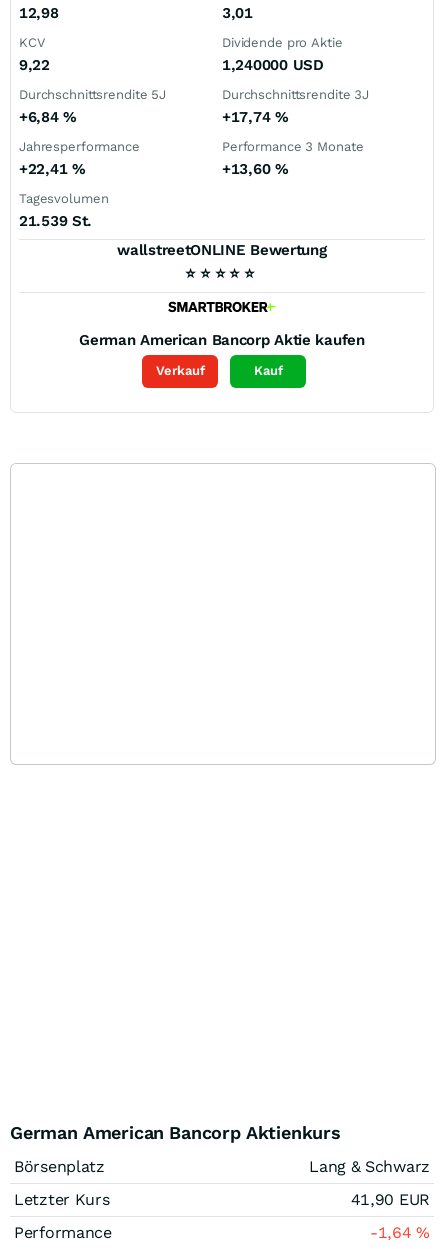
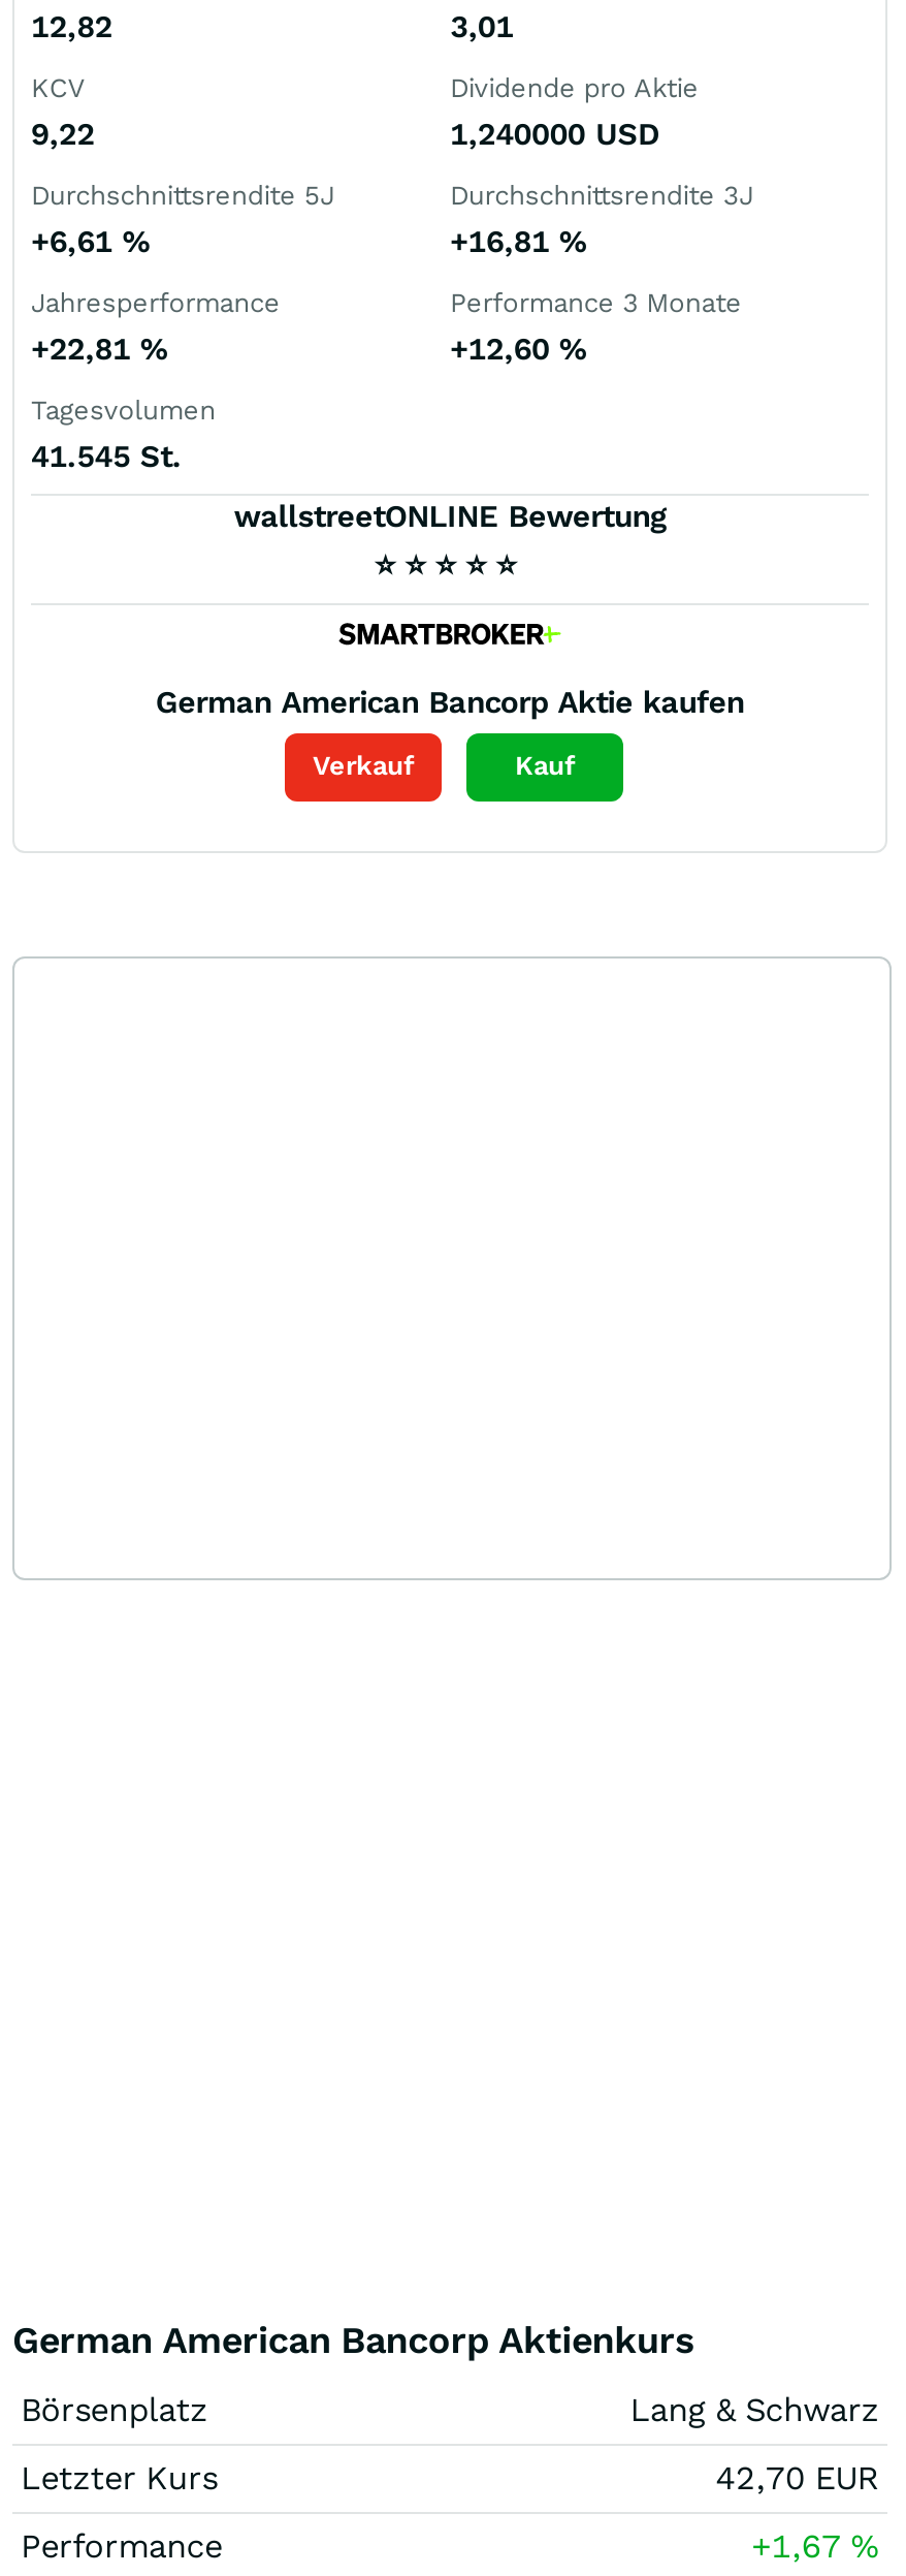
- 12,98
+ 12,82

- +6,84%
+ +6,61%

- +17,74%
+ +16,81%

- +22,41%
+ +22,81%

- +13,60%
+ +12,60%

- 21.539 St.
+ 41.545 St.

- 41,90 EUR
+ 42,70 EUR

- -1,64%
+ +1,67%
